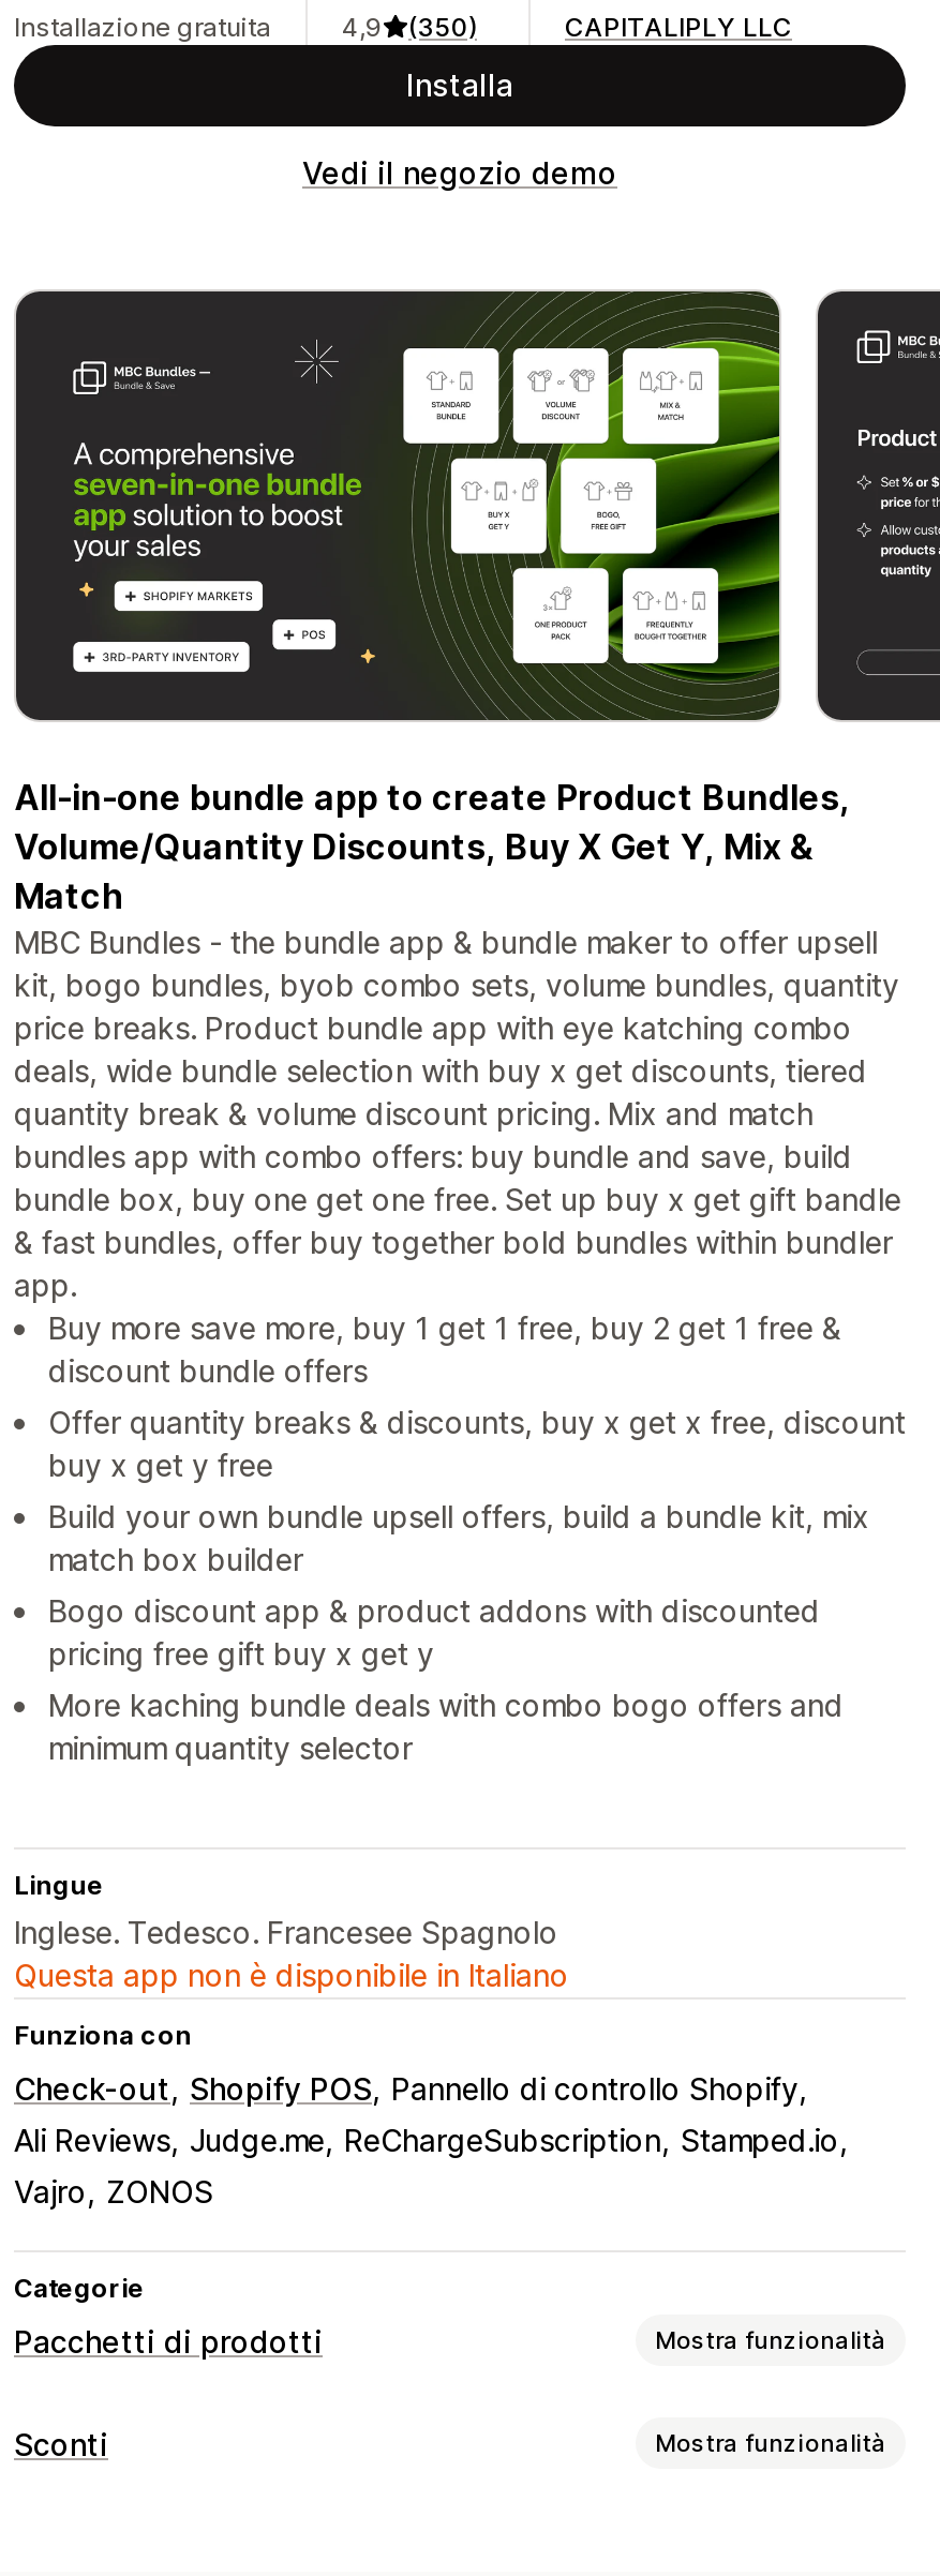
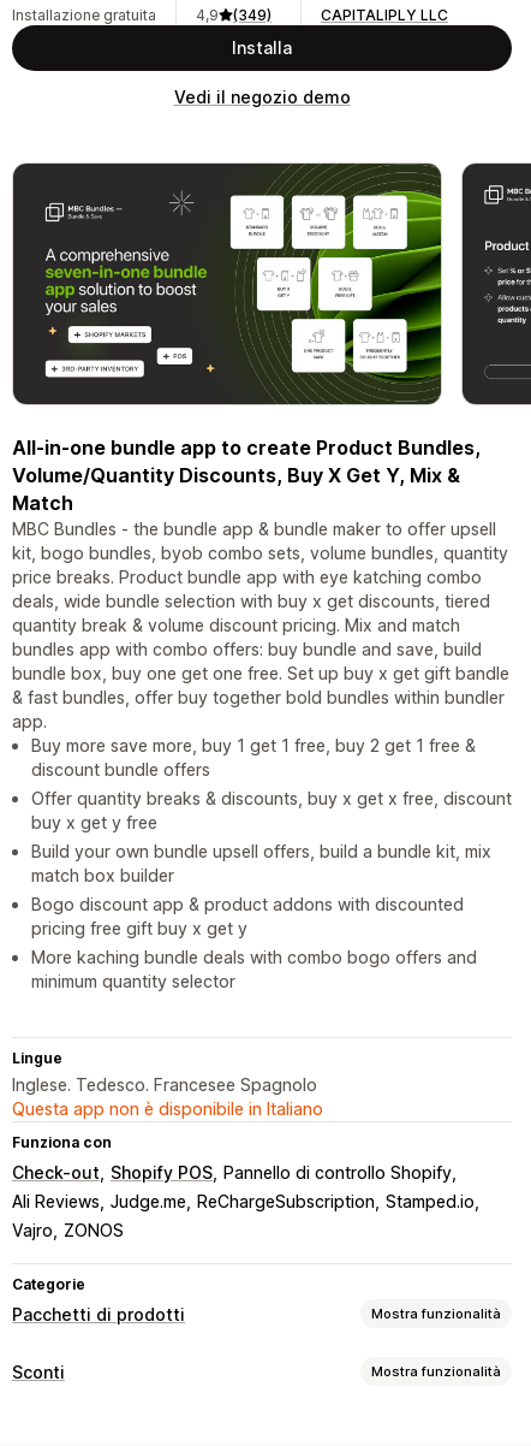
- 4,9 (350)
+ 4,9 (349)
